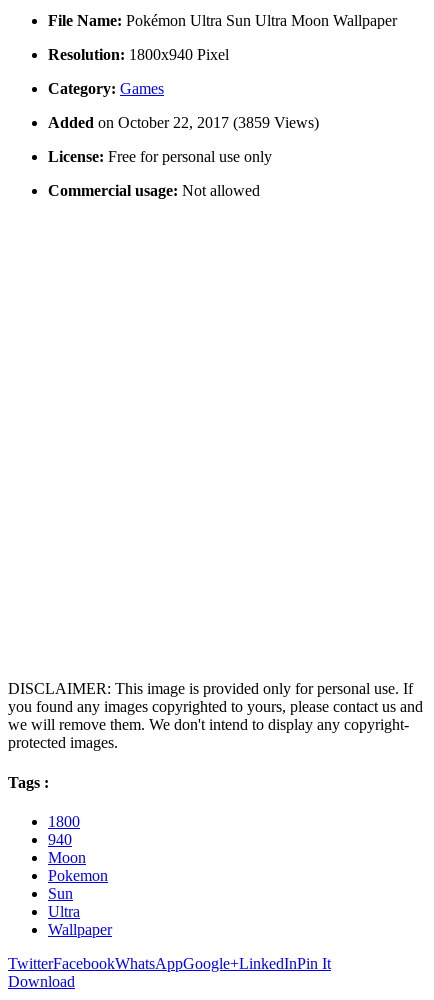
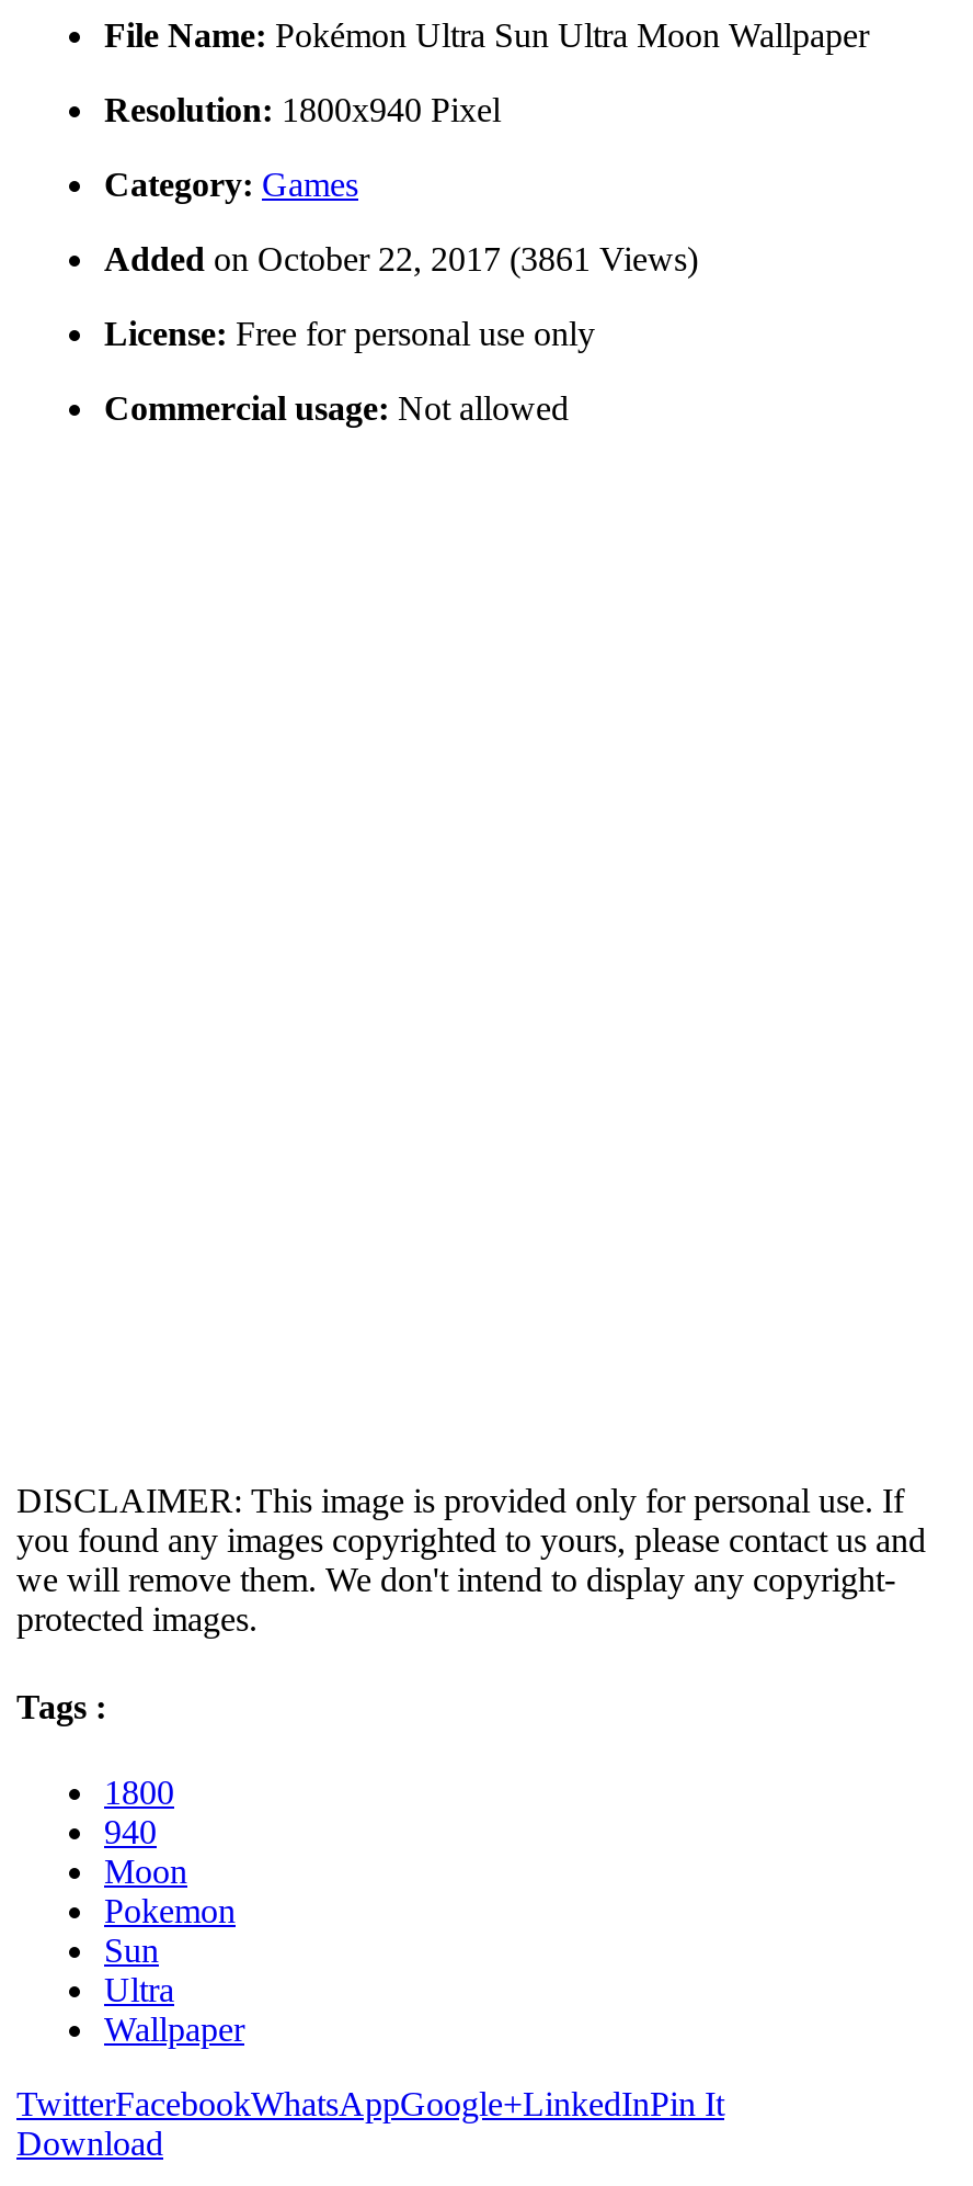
- Added on October 22, 2017 (3859 Views)
+ Added on October 22, 2017 (3861 Views)
